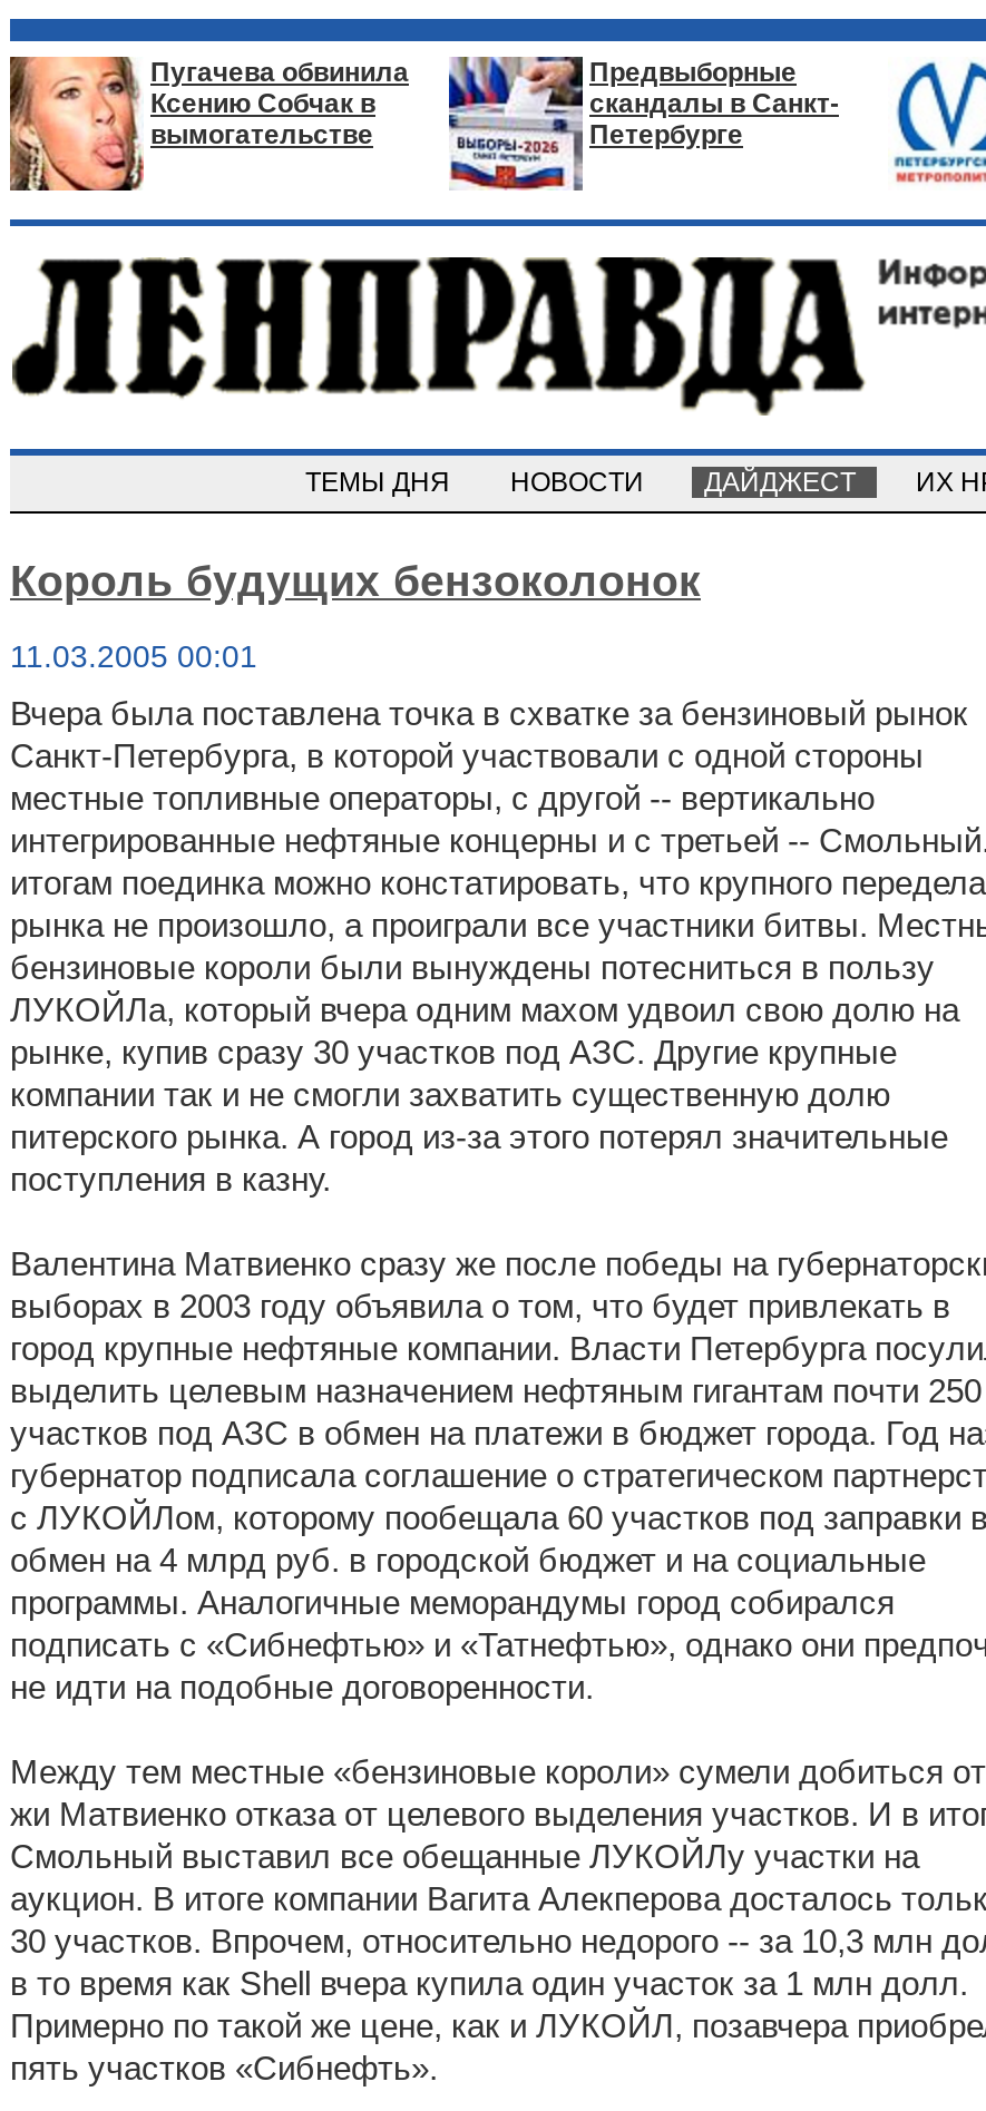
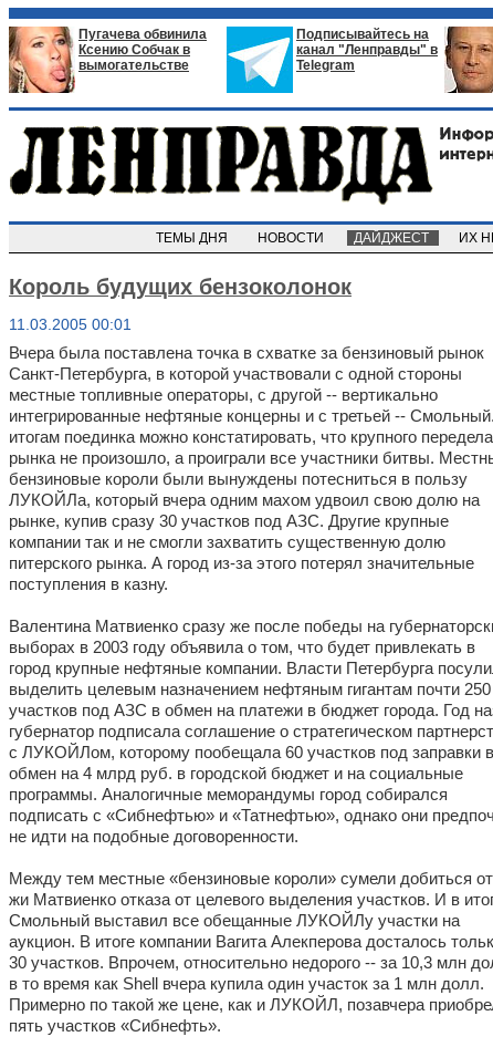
- [image]
- Предвыборные
- скандалы в Санкт-
- Петербурге
+ [image]
+ Подписывайтесь на
+ канал "Ленправды" в
+ Telegram

- [image]
+ [image]
